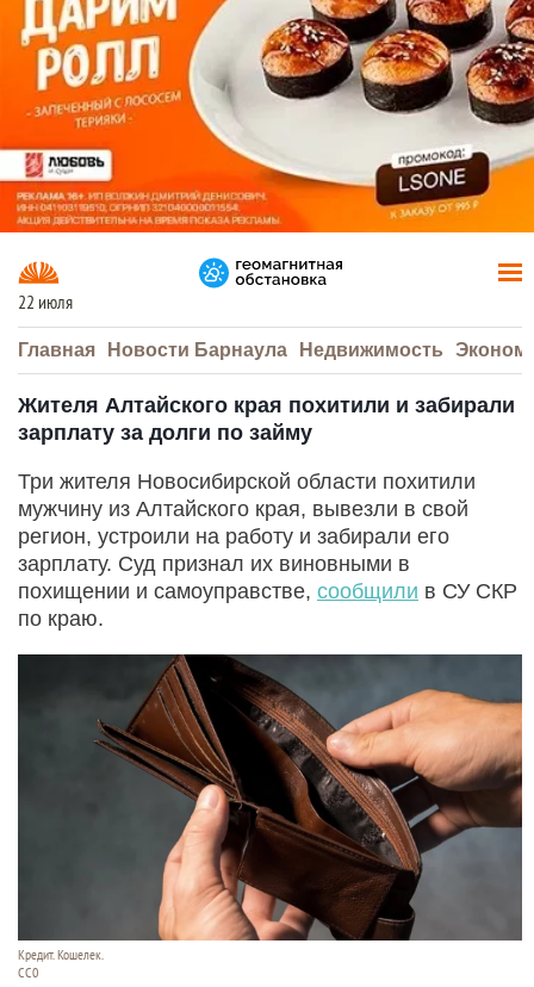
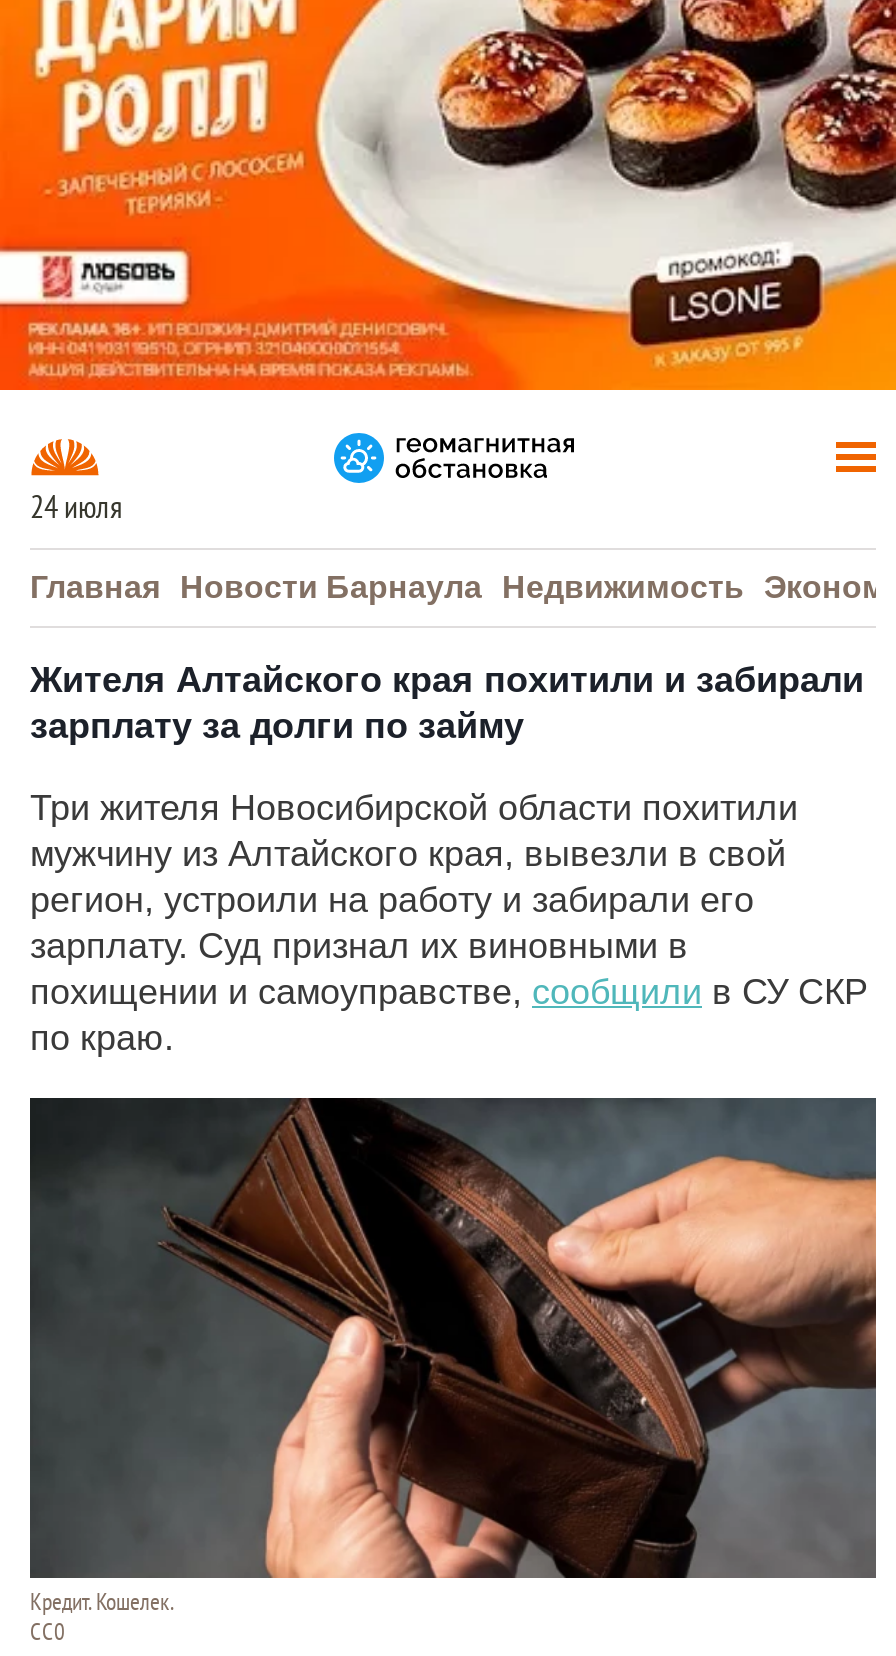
- 22 июля
+ 24 июля
